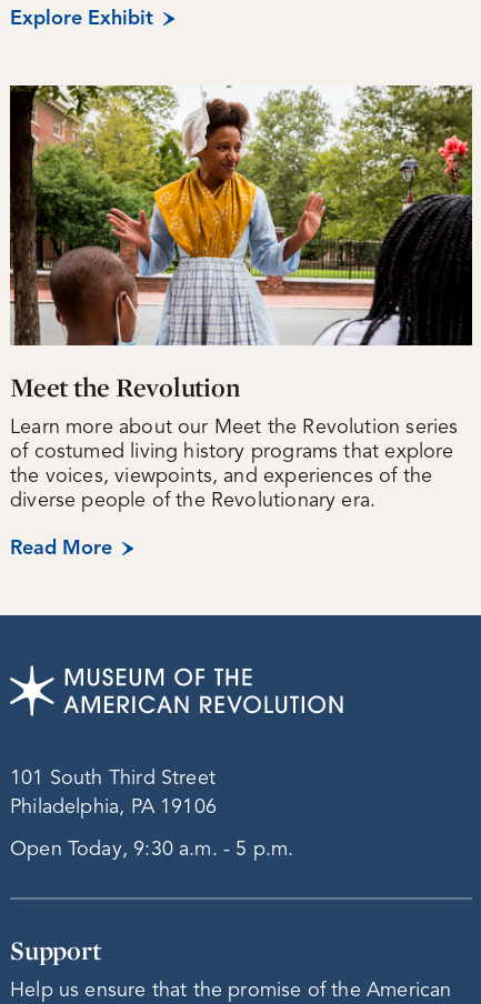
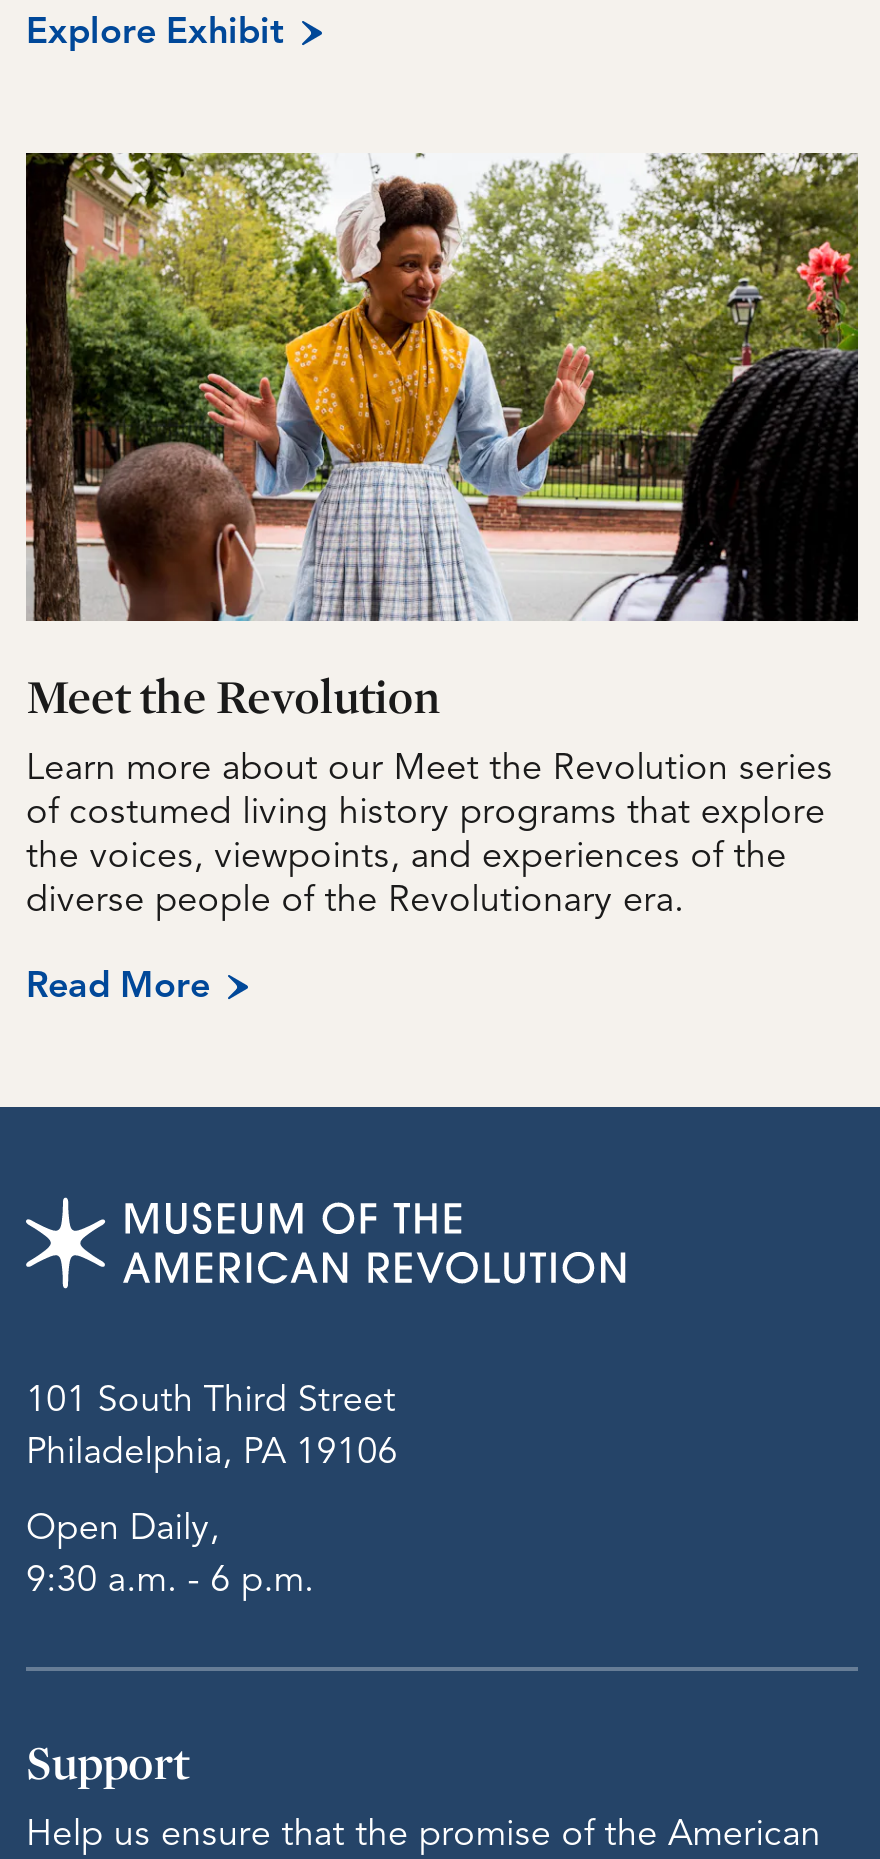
- Open Today, 9:30 a.m. - 5 p.m.
+ Open Daily,
+ 9:30 a.m. - 6 p.m.
